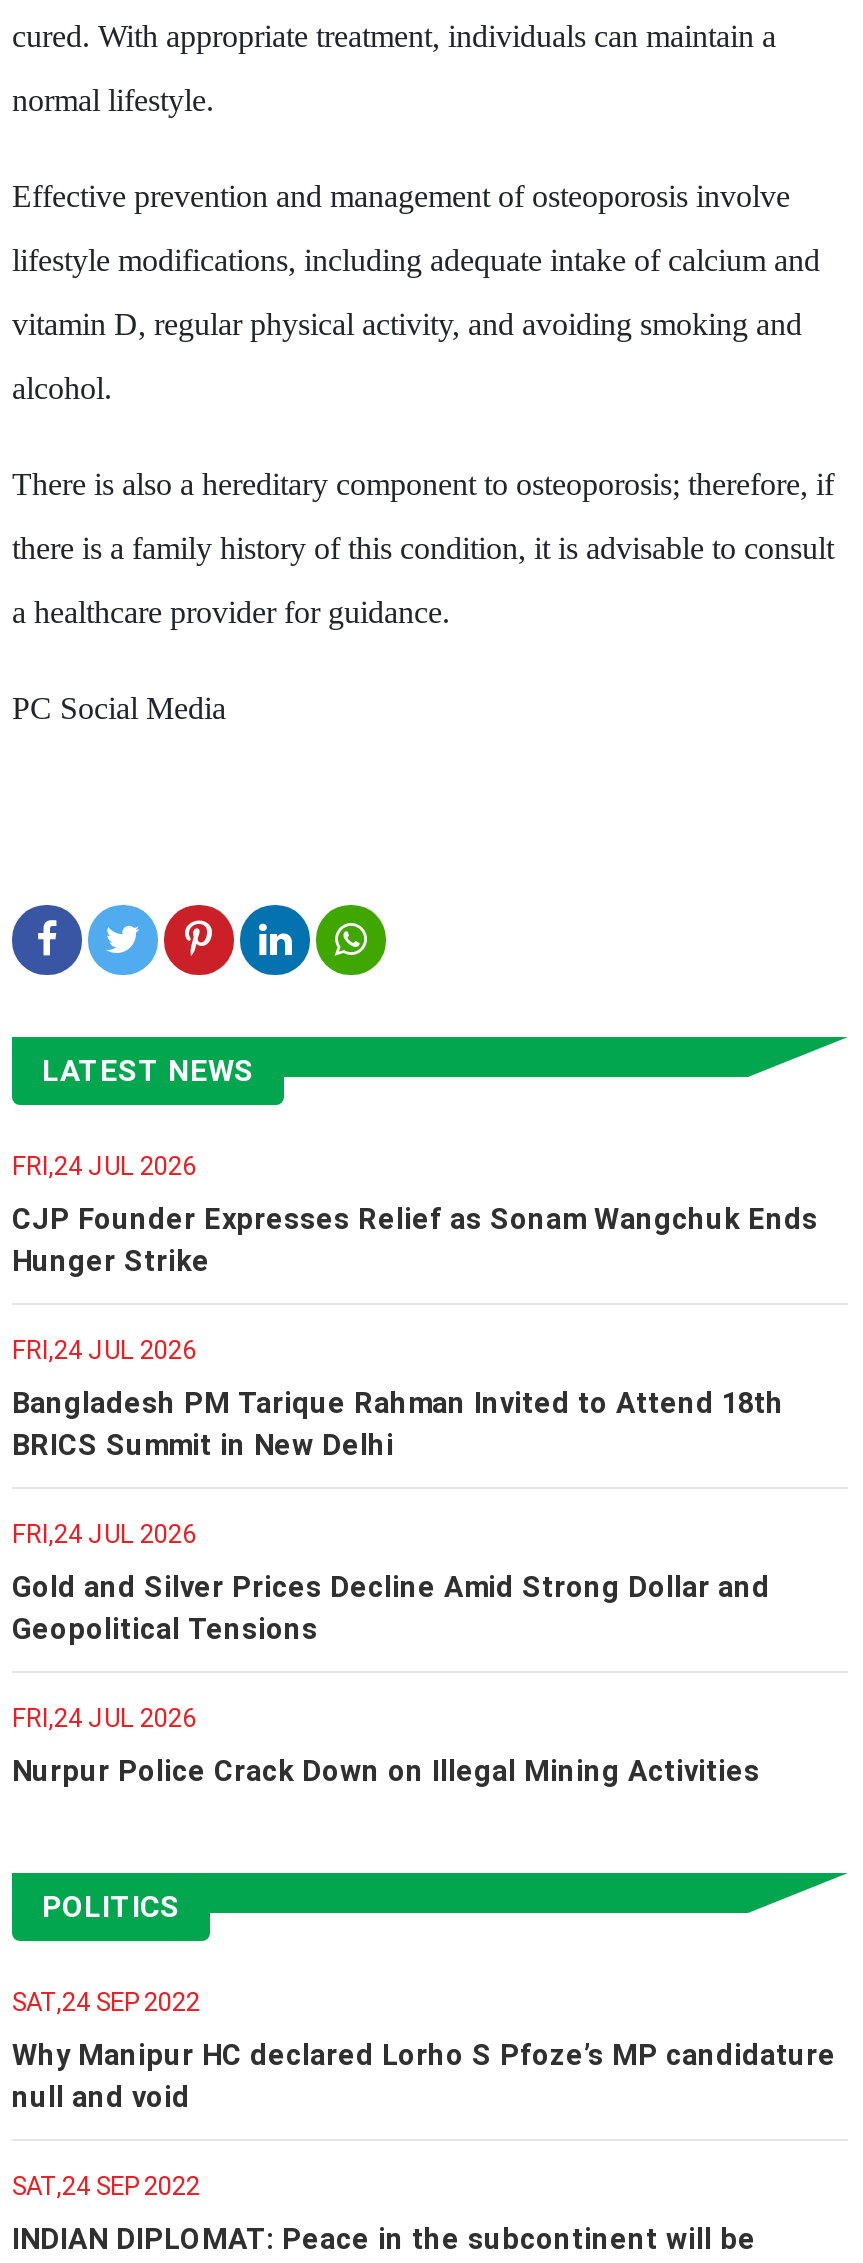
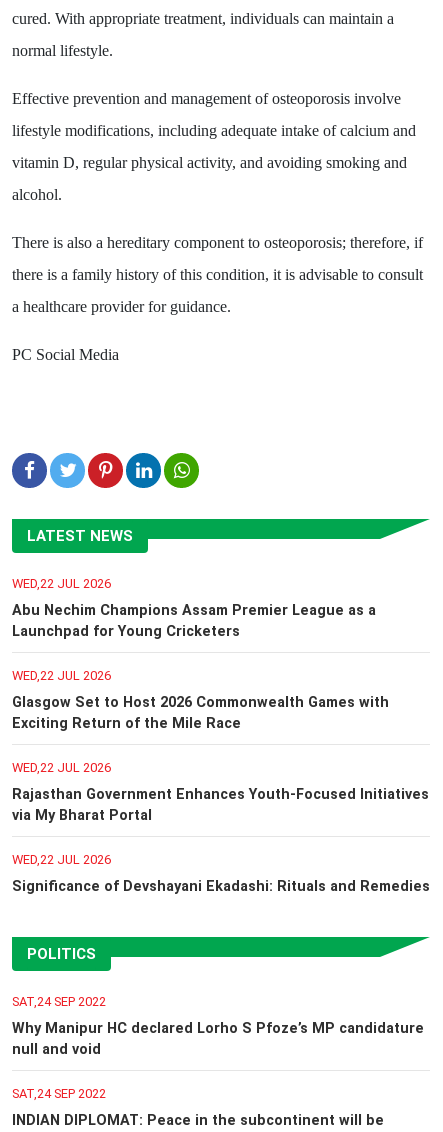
- FRI,24 JUL 2026
+ WED,22 JUL 2026

- CJP Founder Expresses Relief as Sonam Wangchuk Ends
- Hunger Strike
+ Abu Nechim Champions Assam Premier League as a
+ Launchpad for Young Cricketers

- FRI,24 JUL 2026
+ WED,22 JUL 2026

- Bangladesh PM Tarique Rahman Invited to Attend 18th
- BRICS Summit in New Delhi
+ Glasgow Set to Host 2026 Commonwealth Games with
+ Exciting Return of the Mile Race

- FRI,24 JUL 2026
+ WED,22 JUL 2026

- Gold and Silver Prices Decline Amid Strong Dollar and
- Geopolitical Tensions
+ Rajasthan Government Enhances Youth-Focused Initiatives
+ via My Bharat Portal

- FRI,24 JUL 2026
+ WED,22 JUL 2026

- Nurpur Police Crack Down on Illegal Mining Activities
+ Significance of Devshayani Ekadashi: Rituals and Remedies
